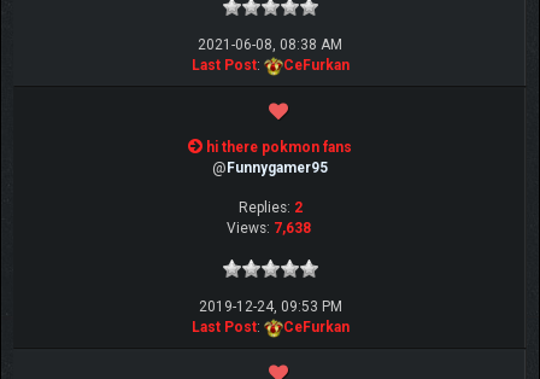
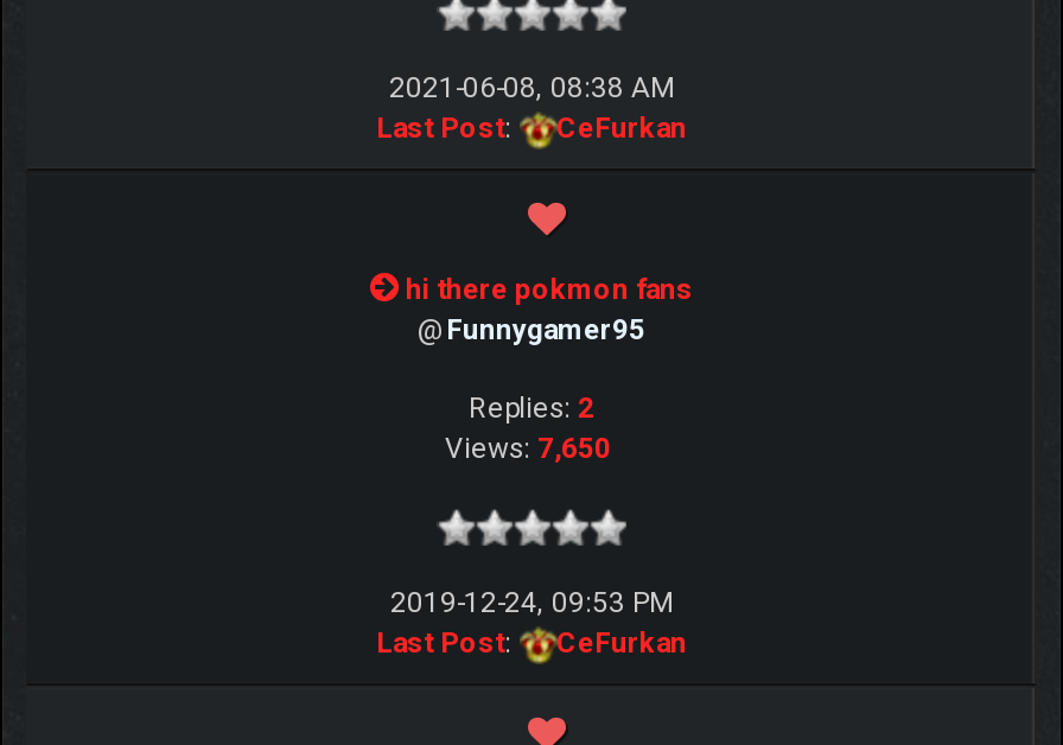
- Views: 7,638
+ Views: 7,650
